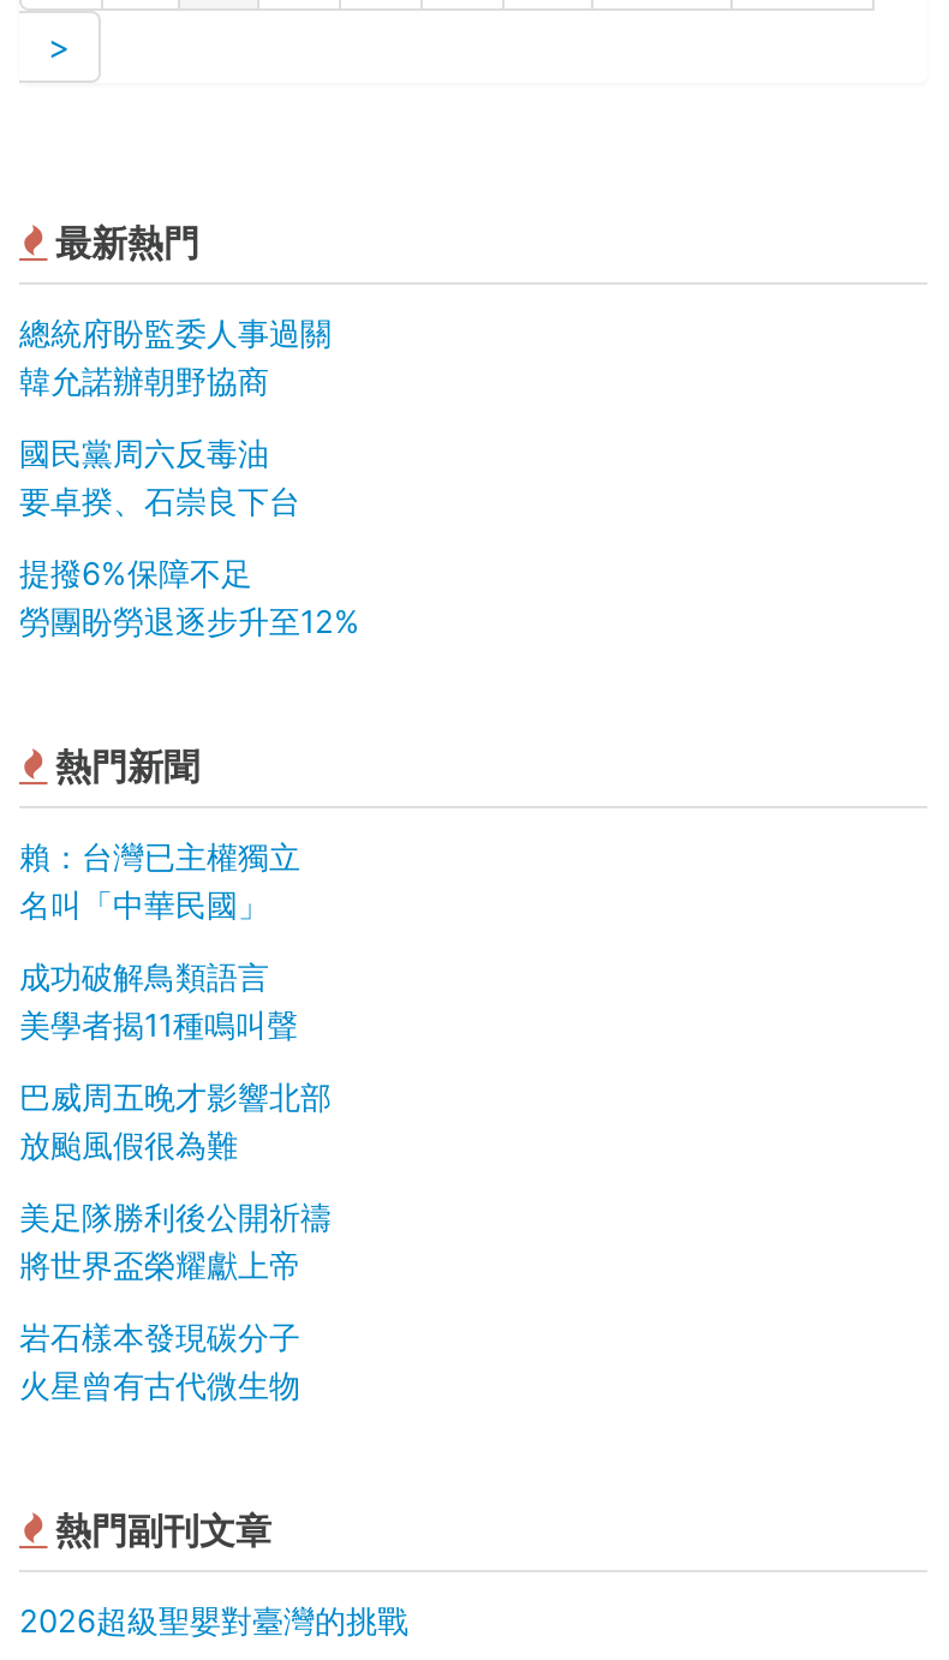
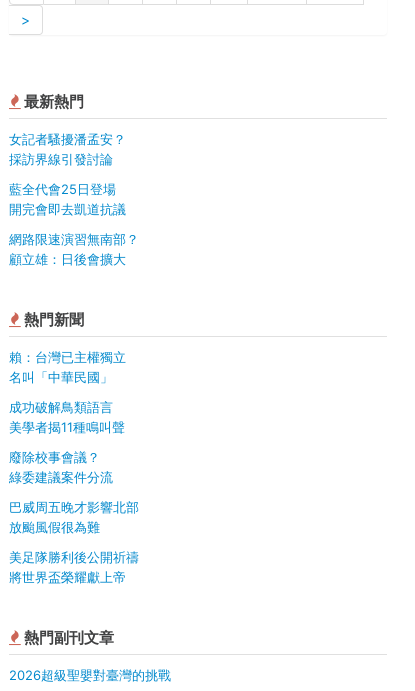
- 總統府盼監委人事過關
- 韓允諾辦朝野協商
+ 女記者騷擾潘孟安？
+ 採訪界線引發討論

- 國民黨周六反毒油
- 要卓揆、石崇良下台
+ 藍全代會25日登場
+ 開完會即去凱道抗議

- 提撥6%保障不足
- 勞團盼勞退逐步升至12%
+ 網路限速演習無南部？
+ 顧立雄：日後會擴大

+ 廢除校事會議？
+ 綠委建議案件分流

moved down: 巴威周五晚才影響北部 | 放颱風假很為難 | 美足隊勝利後公開祈禱 | 將世界盃榮耀獻上帝

- 岩石樣本發現碳分子
- 火星曾有古代微生物
